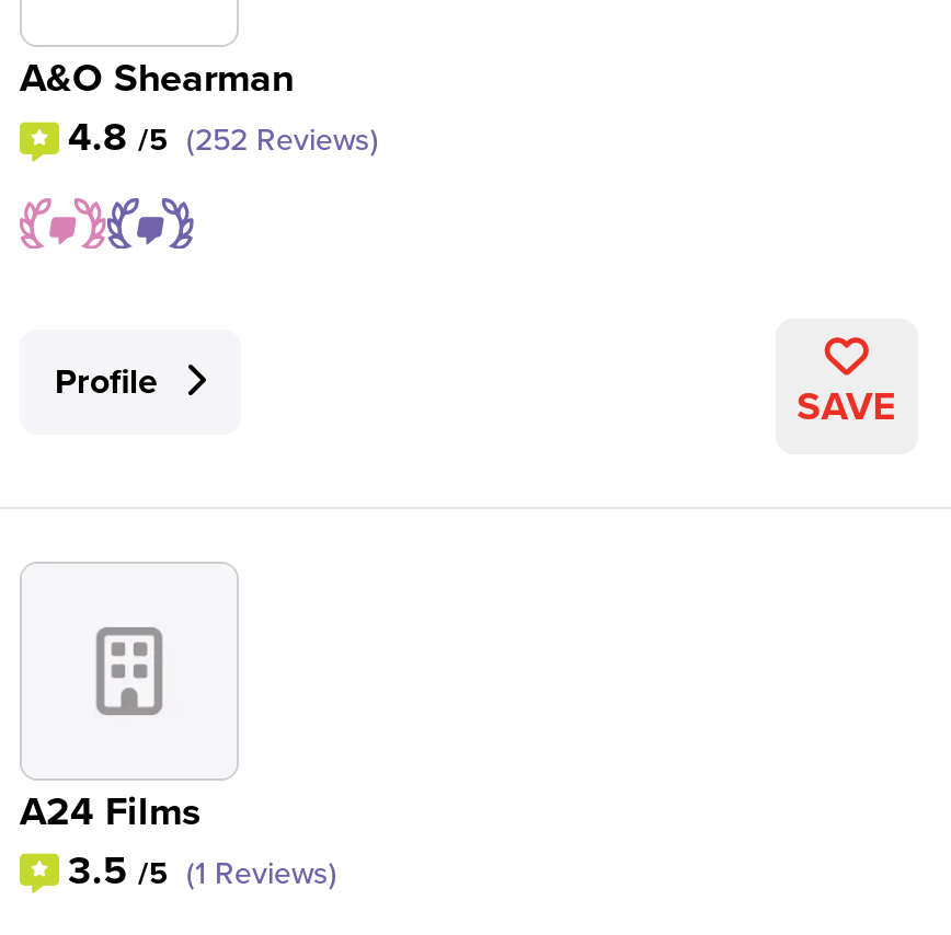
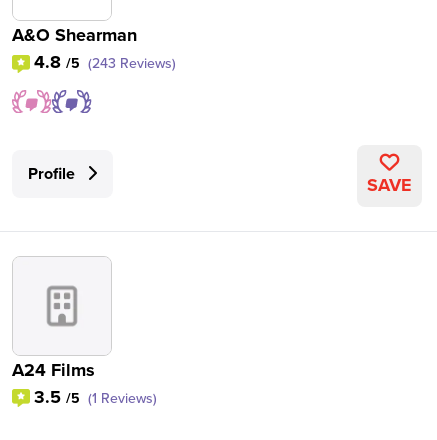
- 4.8 /5 (252 Reviews)
+ 4.8 /5 (243 Reviews)
